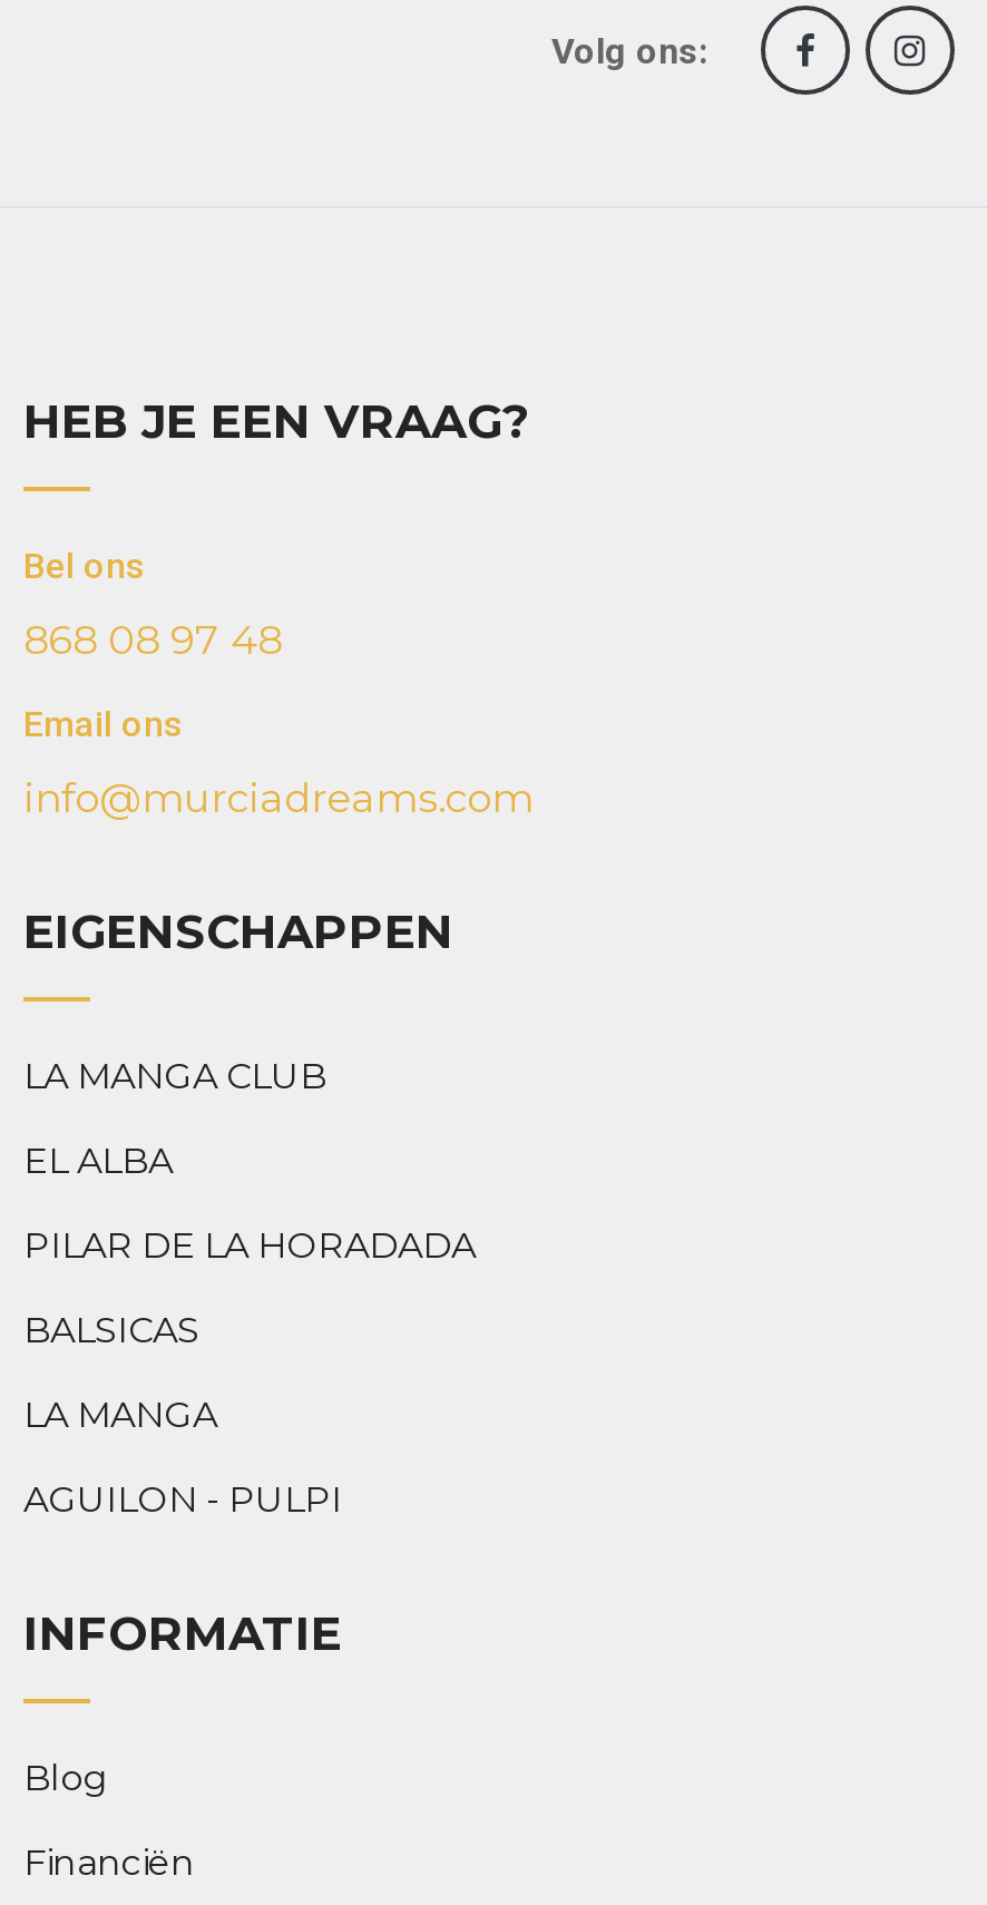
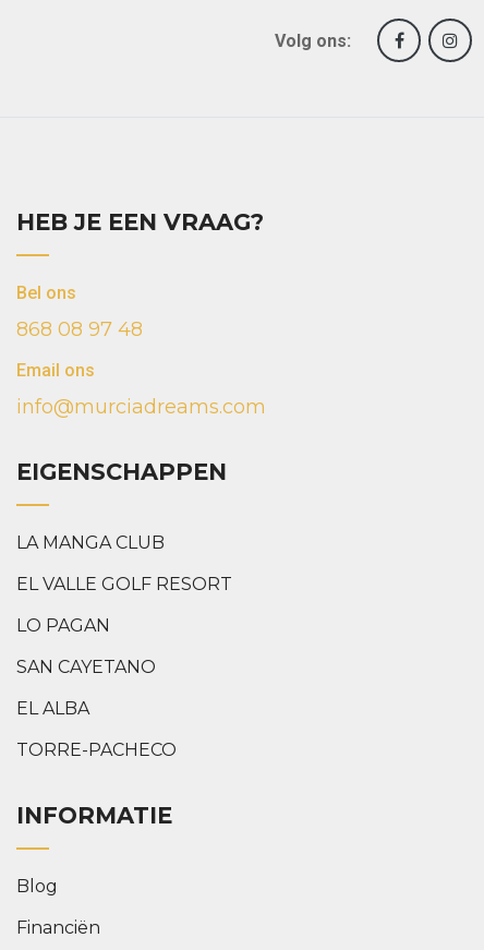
+ EL VALLE GOLF RESORT
+ LO PAGAN
+ SAN CAYETANO

moved down: EL ALBA

- PILAR DE LA HORADADA
- BALSICAS
- LA MANGA
- AGUILON - PULPI
+ TORRE-PACHECO
